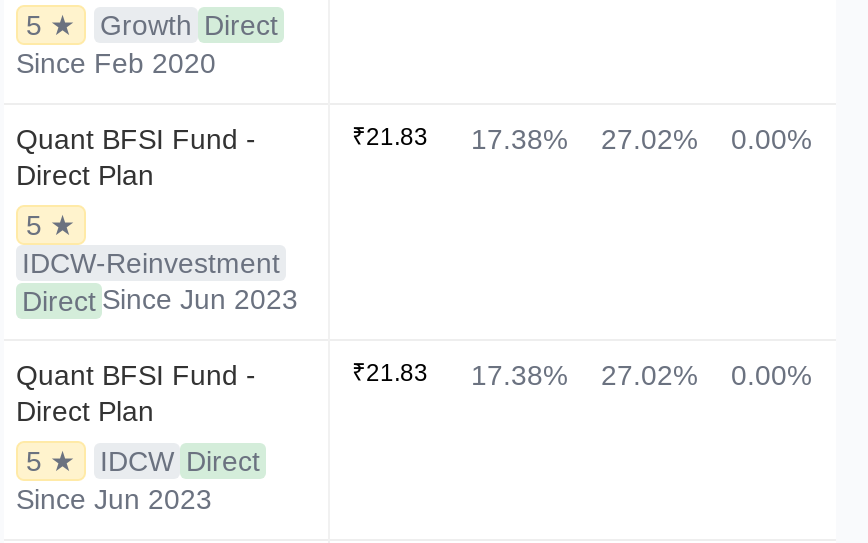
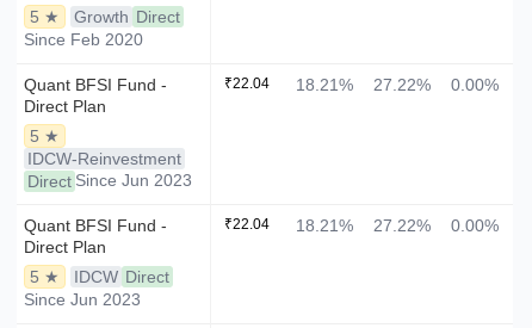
- ₹21.83
+ ₹22.04

- 17.38%
+ 18.21%

- 27.02%
+ 27.22%

- ₹21.83
+ ₹22.04

- 17.38%
+ 18.21%

- 27.02%
+ 27.22%
